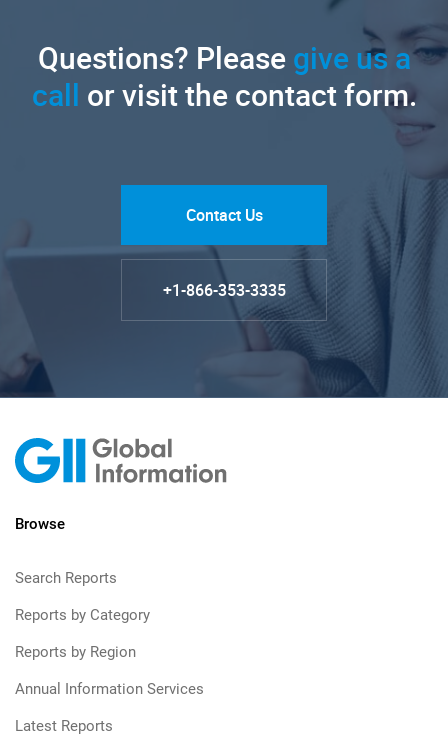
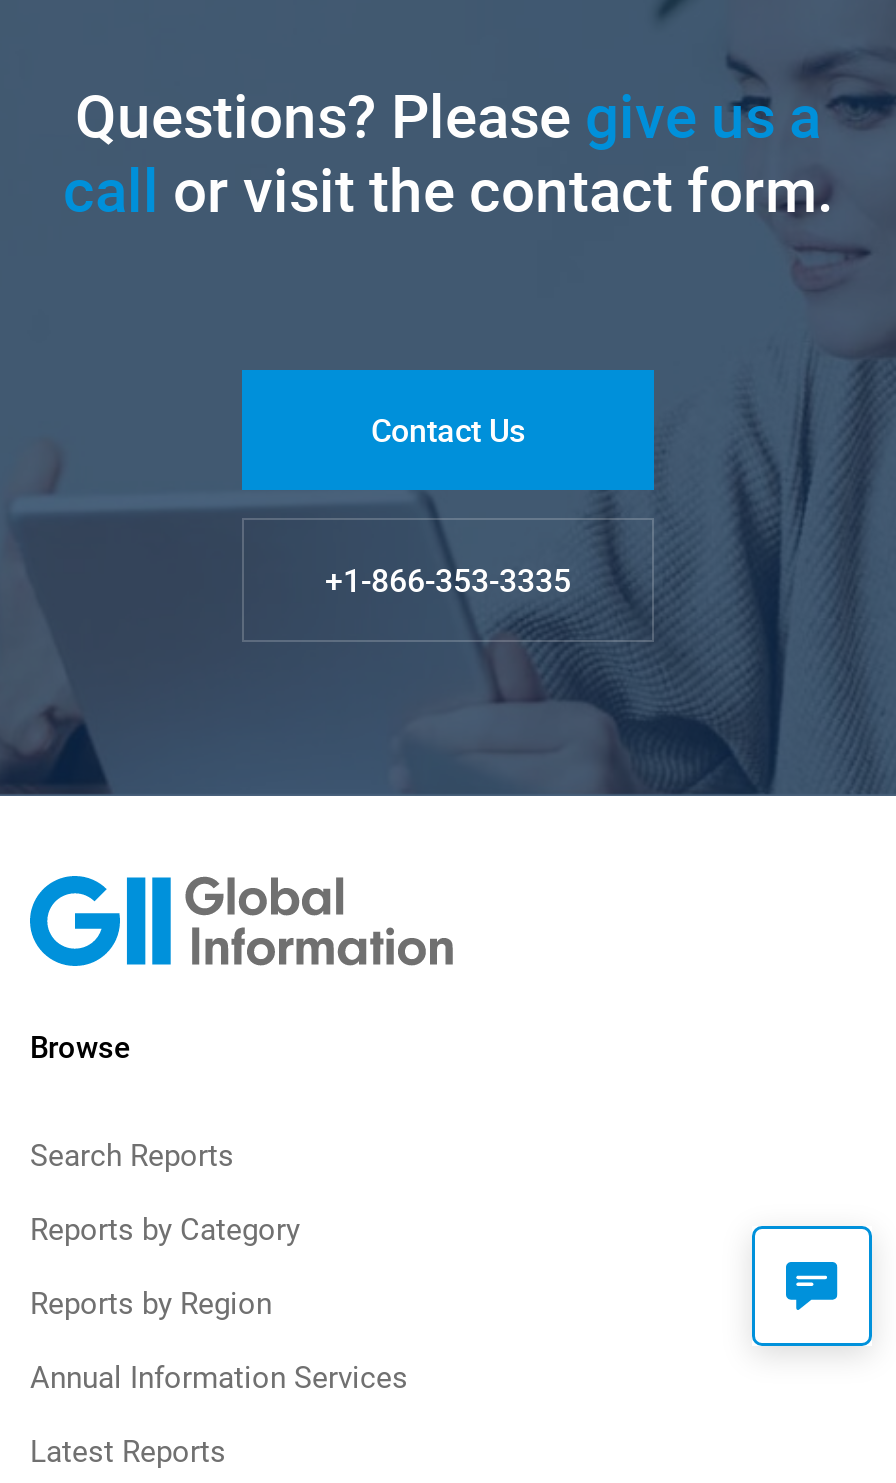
+ [image]
